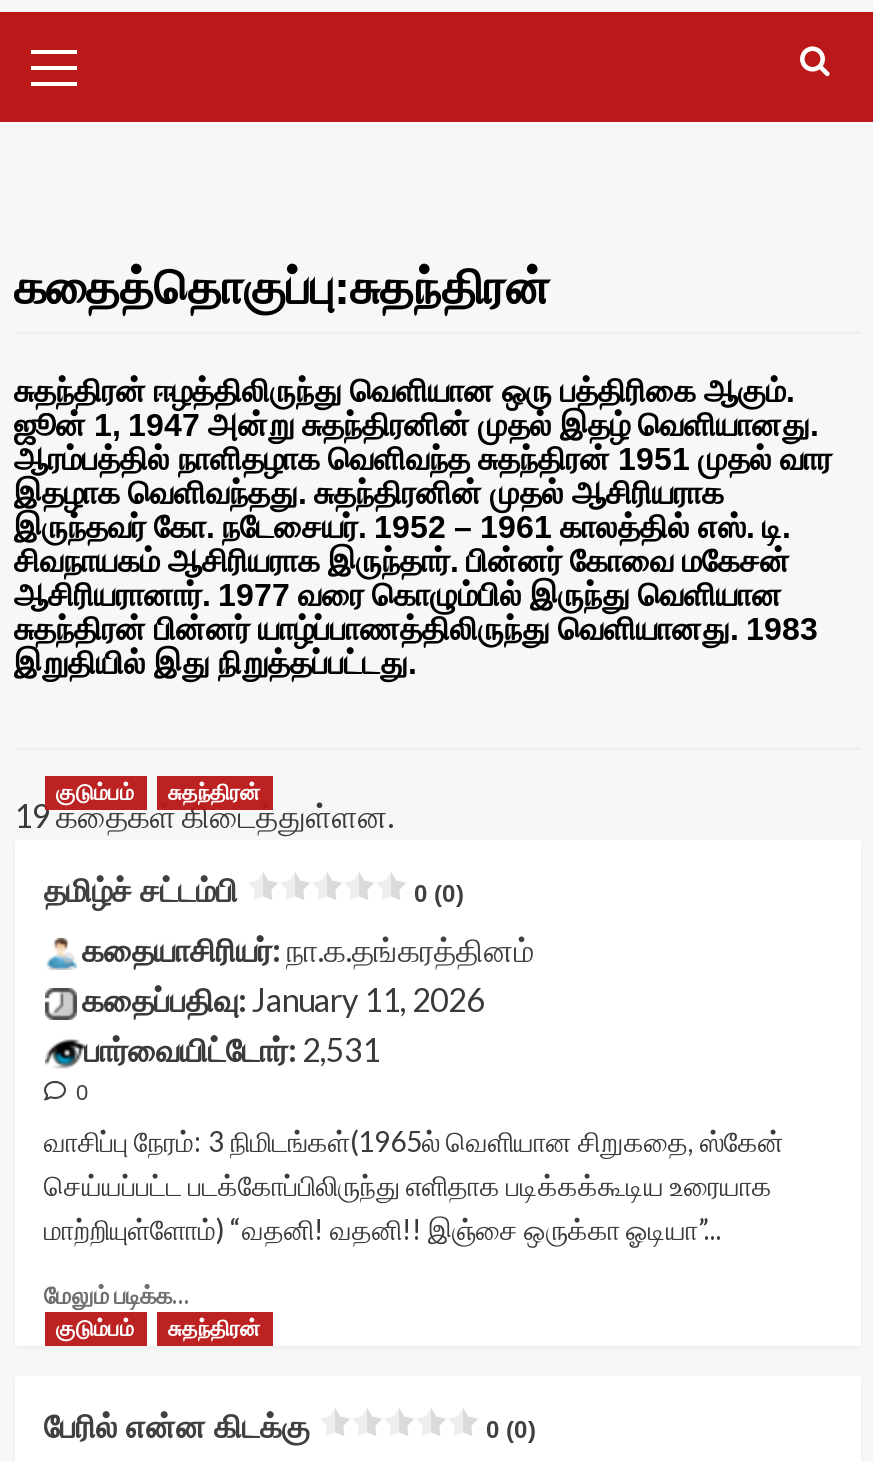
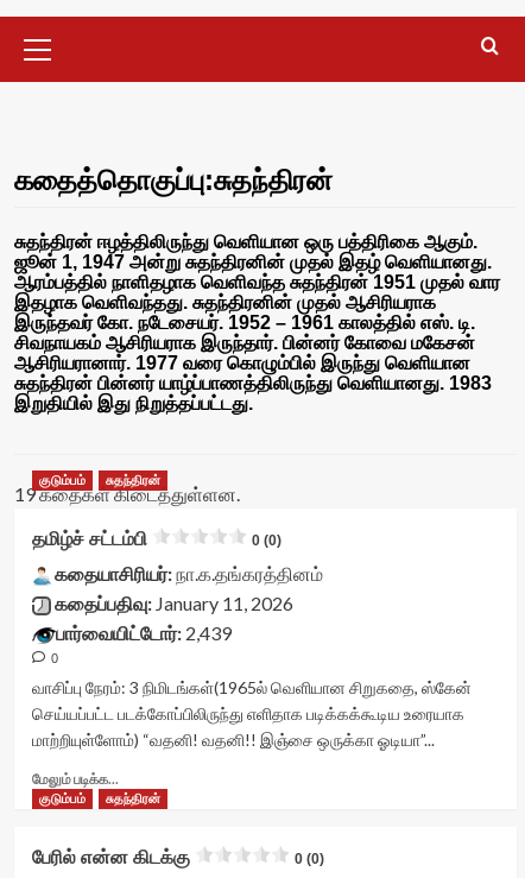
- பார்வையிட்டோர்: 2,531
+ பார்வையிட்டோர்: 2,439
